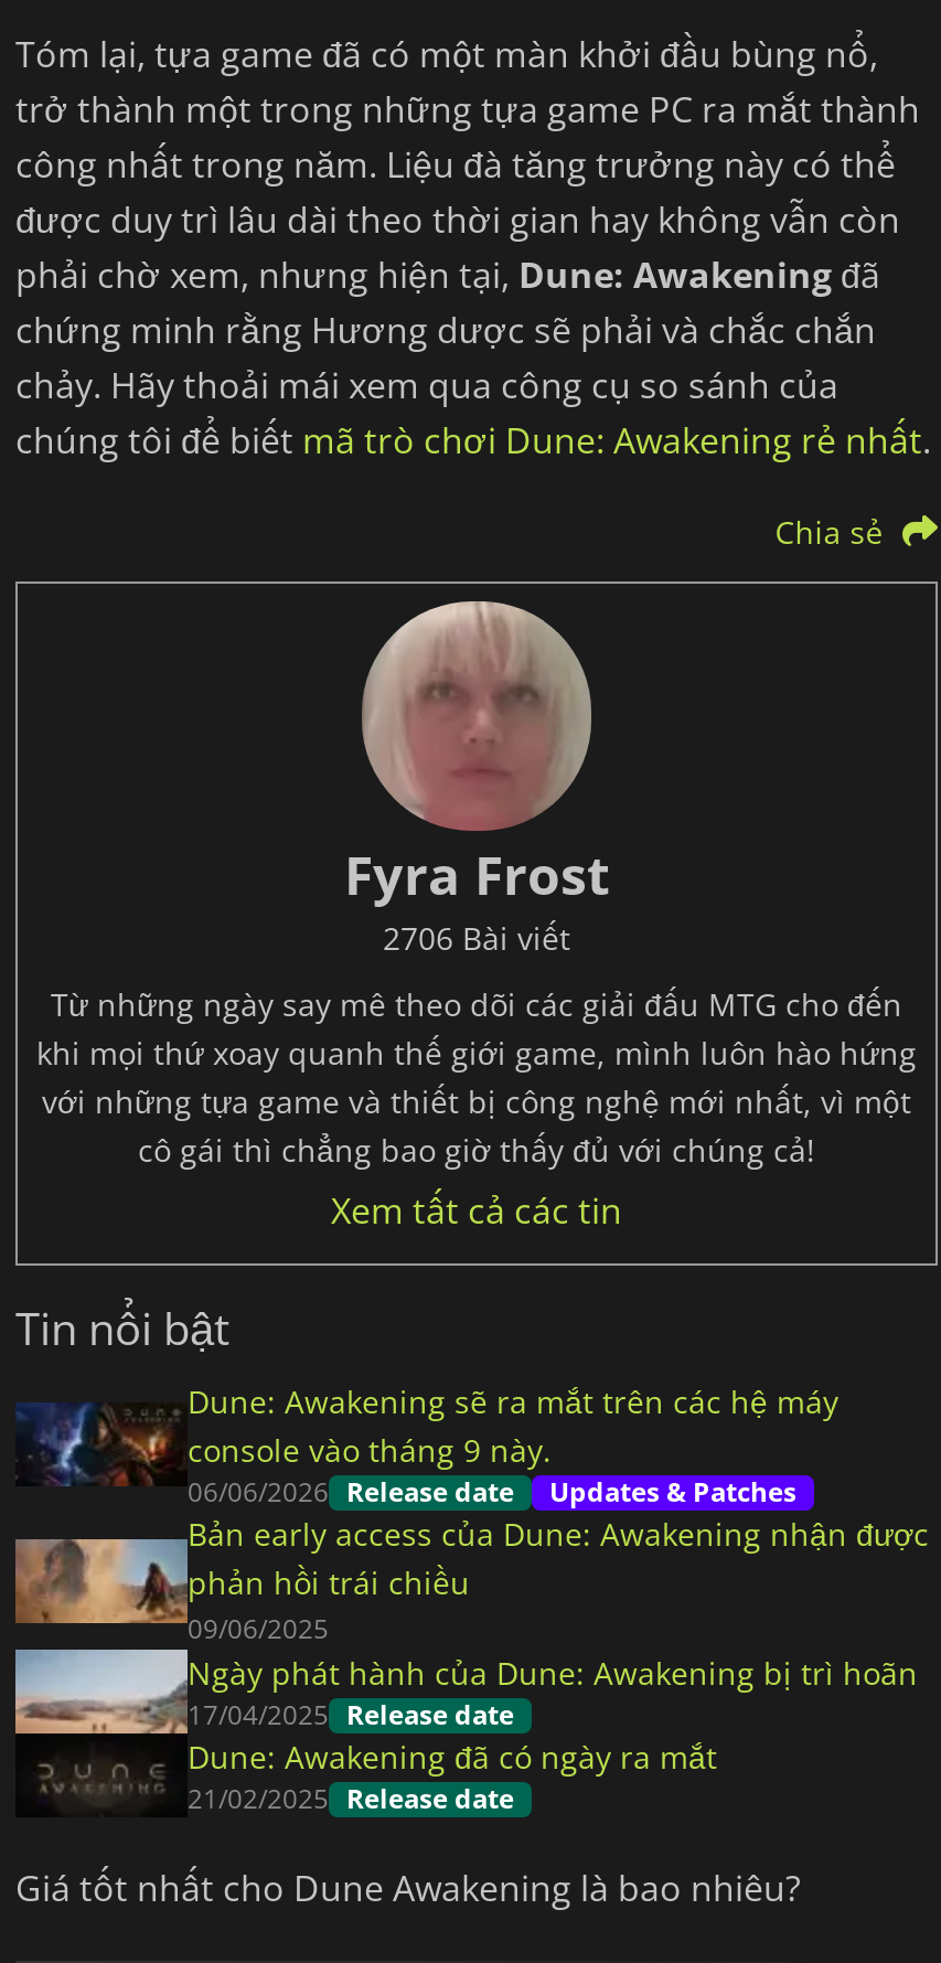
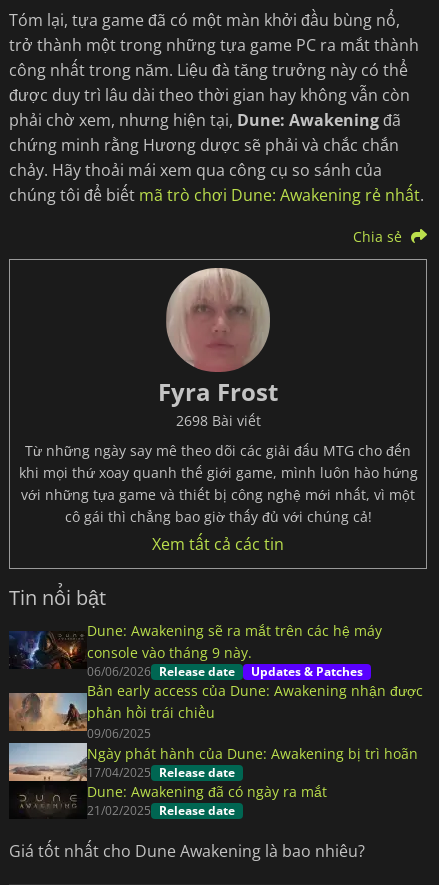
- 2706 Bài viết
+ 2698 Bài viết
